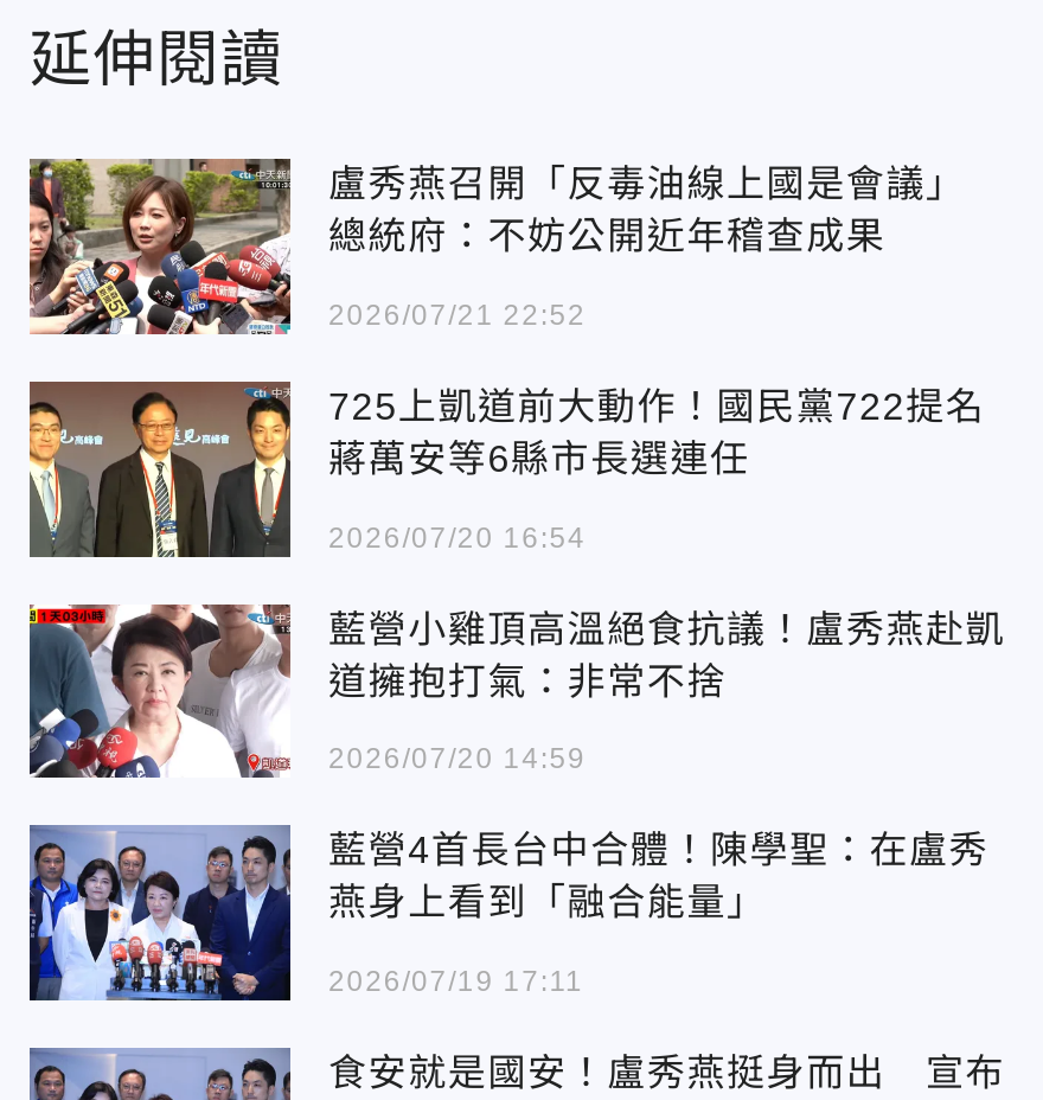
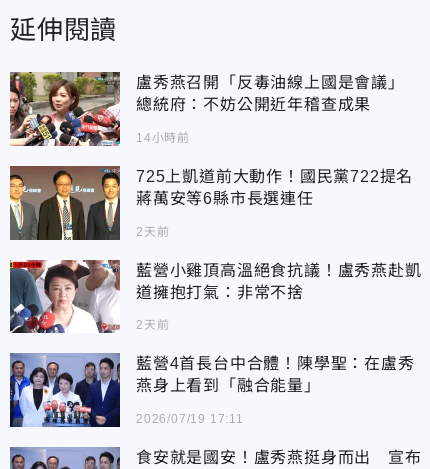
- 2026/07/21 22:52
+ 14小時前

- 2026/07/20 16:54
+ 2天前

- 2026/07/20 14:59
+ 2天前
